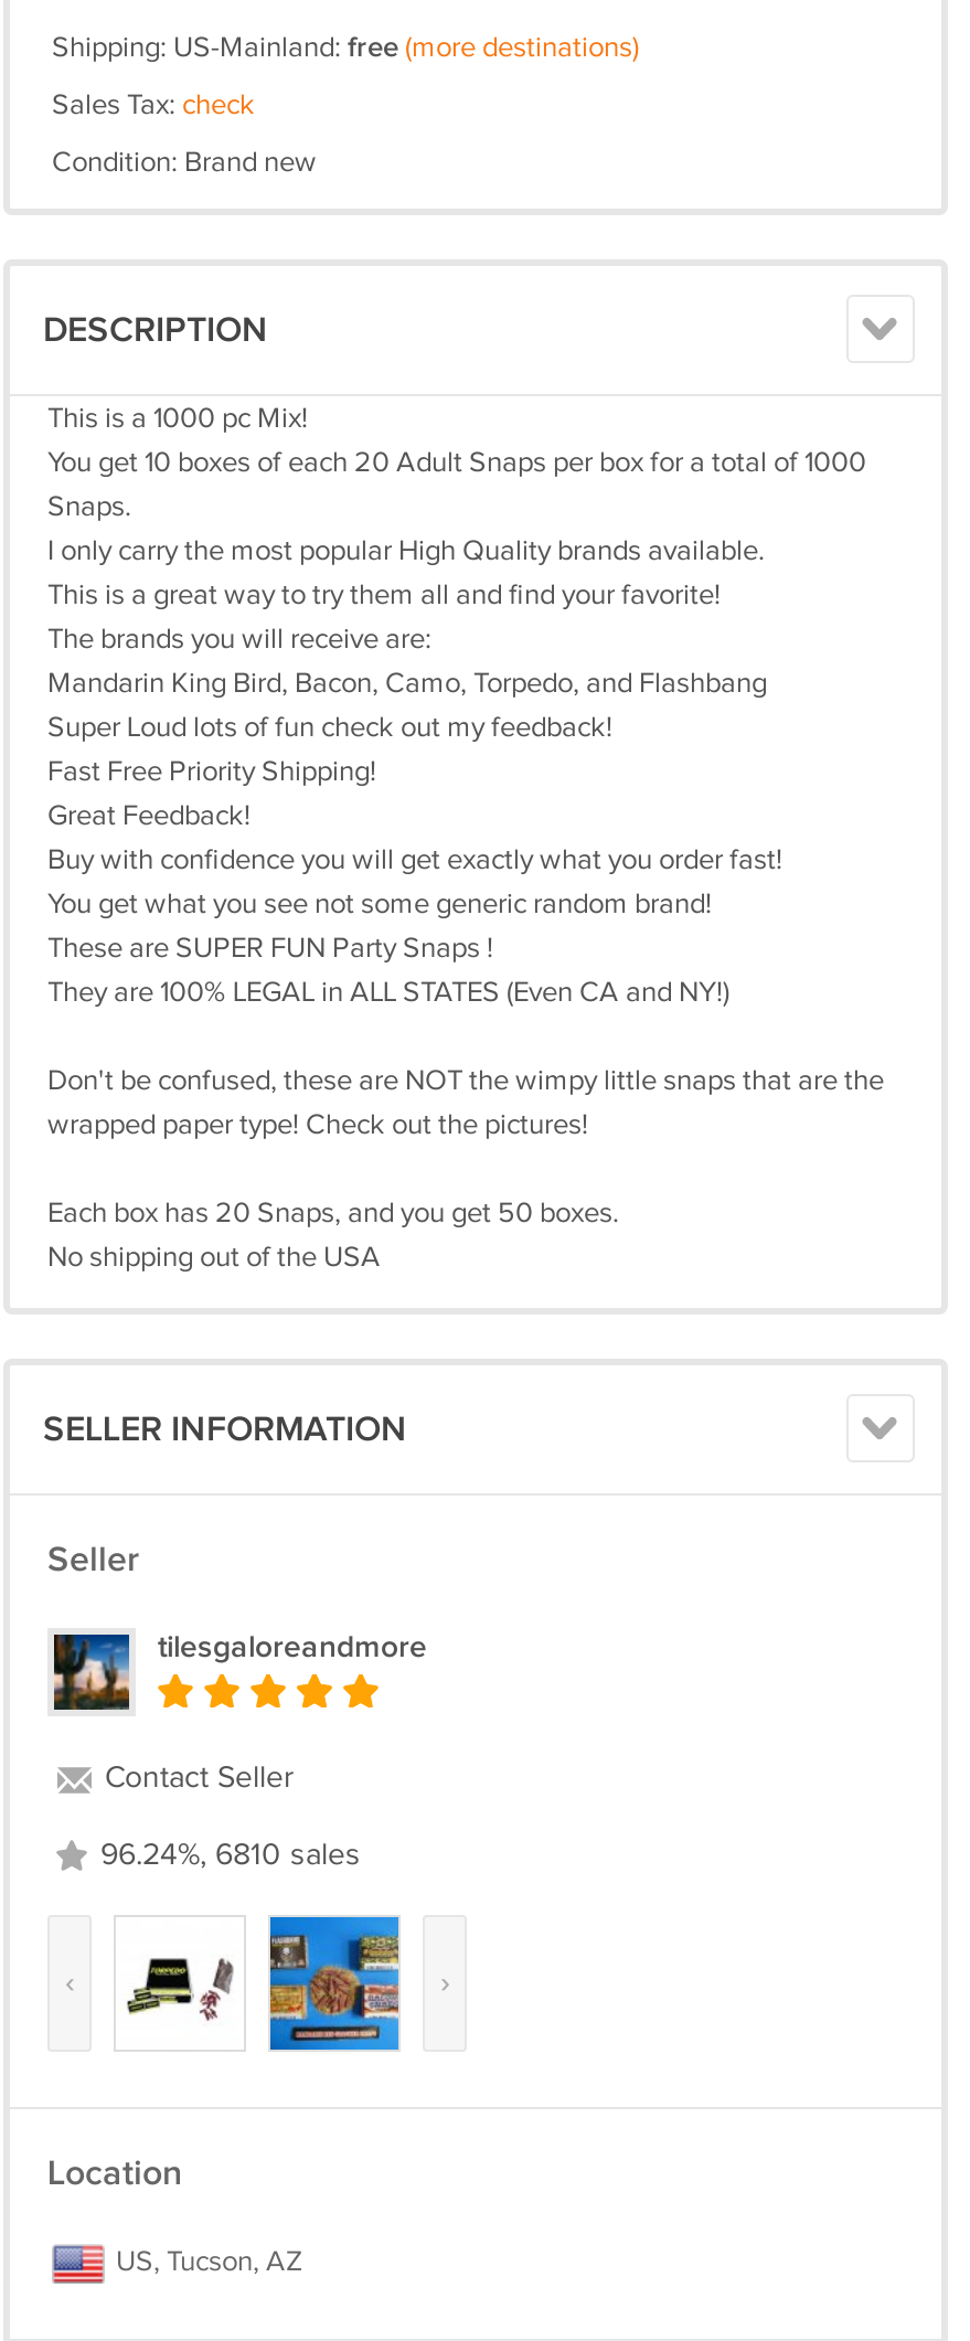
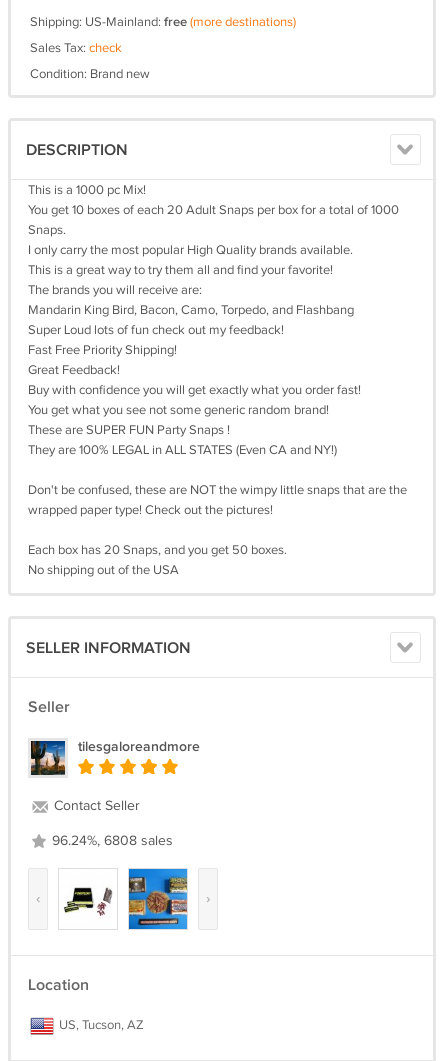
- 96.24%, 6810 sales
+ 96.24%, 6808 sales
